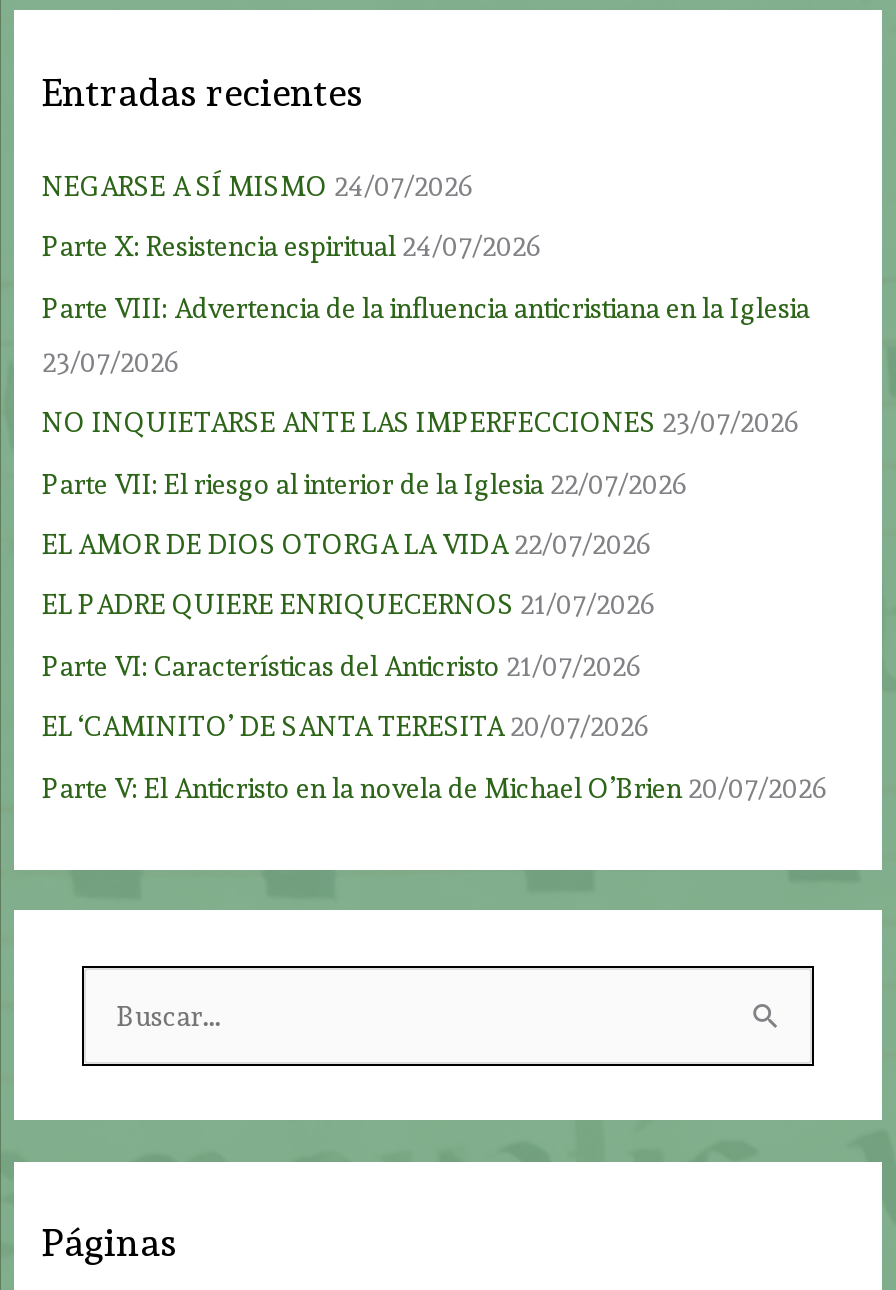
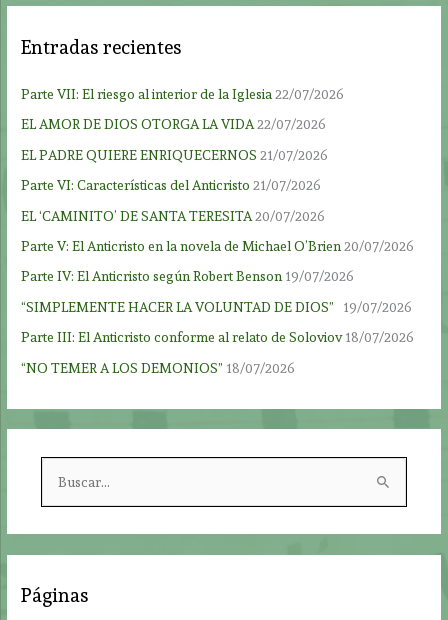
- NEGARSE A SÍ MISMO 24/07/2026
- Parte X: Resistencia espiritual 24/07/2026
- Parte VIII: Advertencia de la influencia anticristiana en la Iglesia
- 23/07/2026
- NO INQUIETARSE ANTE LAS IMPERFECCIONES 23/07/2026

moved up: Parte VII: El riesgo al interior de la Iglesia 22/07/2026 | EL AMOR DE DIOS OTORGA LA VIDA 22/07/2026 | EL PADRE QUIERE ENRIQUECERNOS 21/07/2026 | Parte VI: Características del Anticristo 21/07/2026 | EL ‘CAMINITO’ DE SANTA TERESITA 20/07/2026 | Parte V: El Anticristo en la novela de Michael O’Brien 20/07/2026

+ Parte IV: El Anticristo según Robert Benson 19/07/2026
+ “SIMPLEMENTE HACER LA VOLUNTAD DE DIOS” 19/07/2026
+ Parte III: El Anticristo conforme al relato de Soloviov 18/07/2026
+ “NO TEMER A LOS DEMONIOS” 18/07/2026
